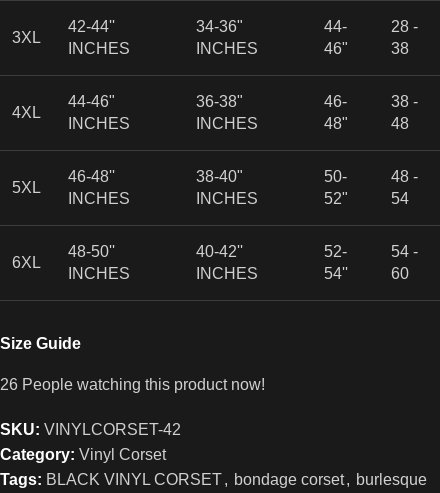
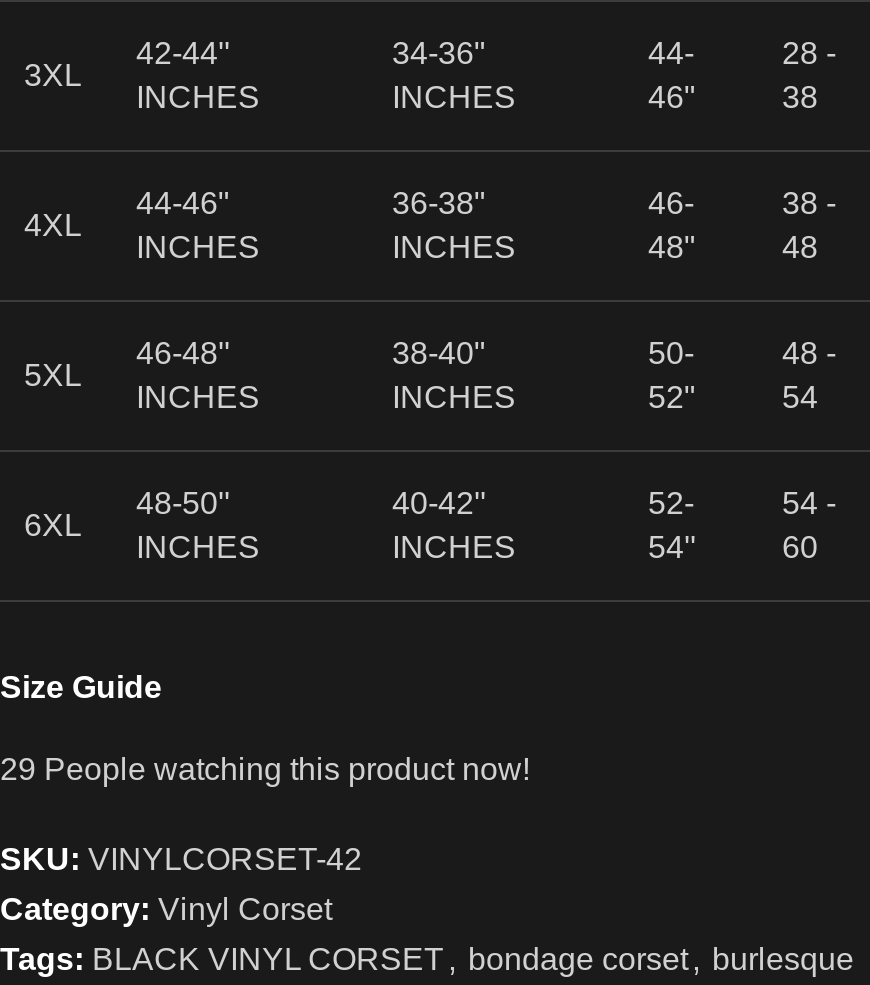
- 26 People watching this product now!
+ 29 People watching this product now!
